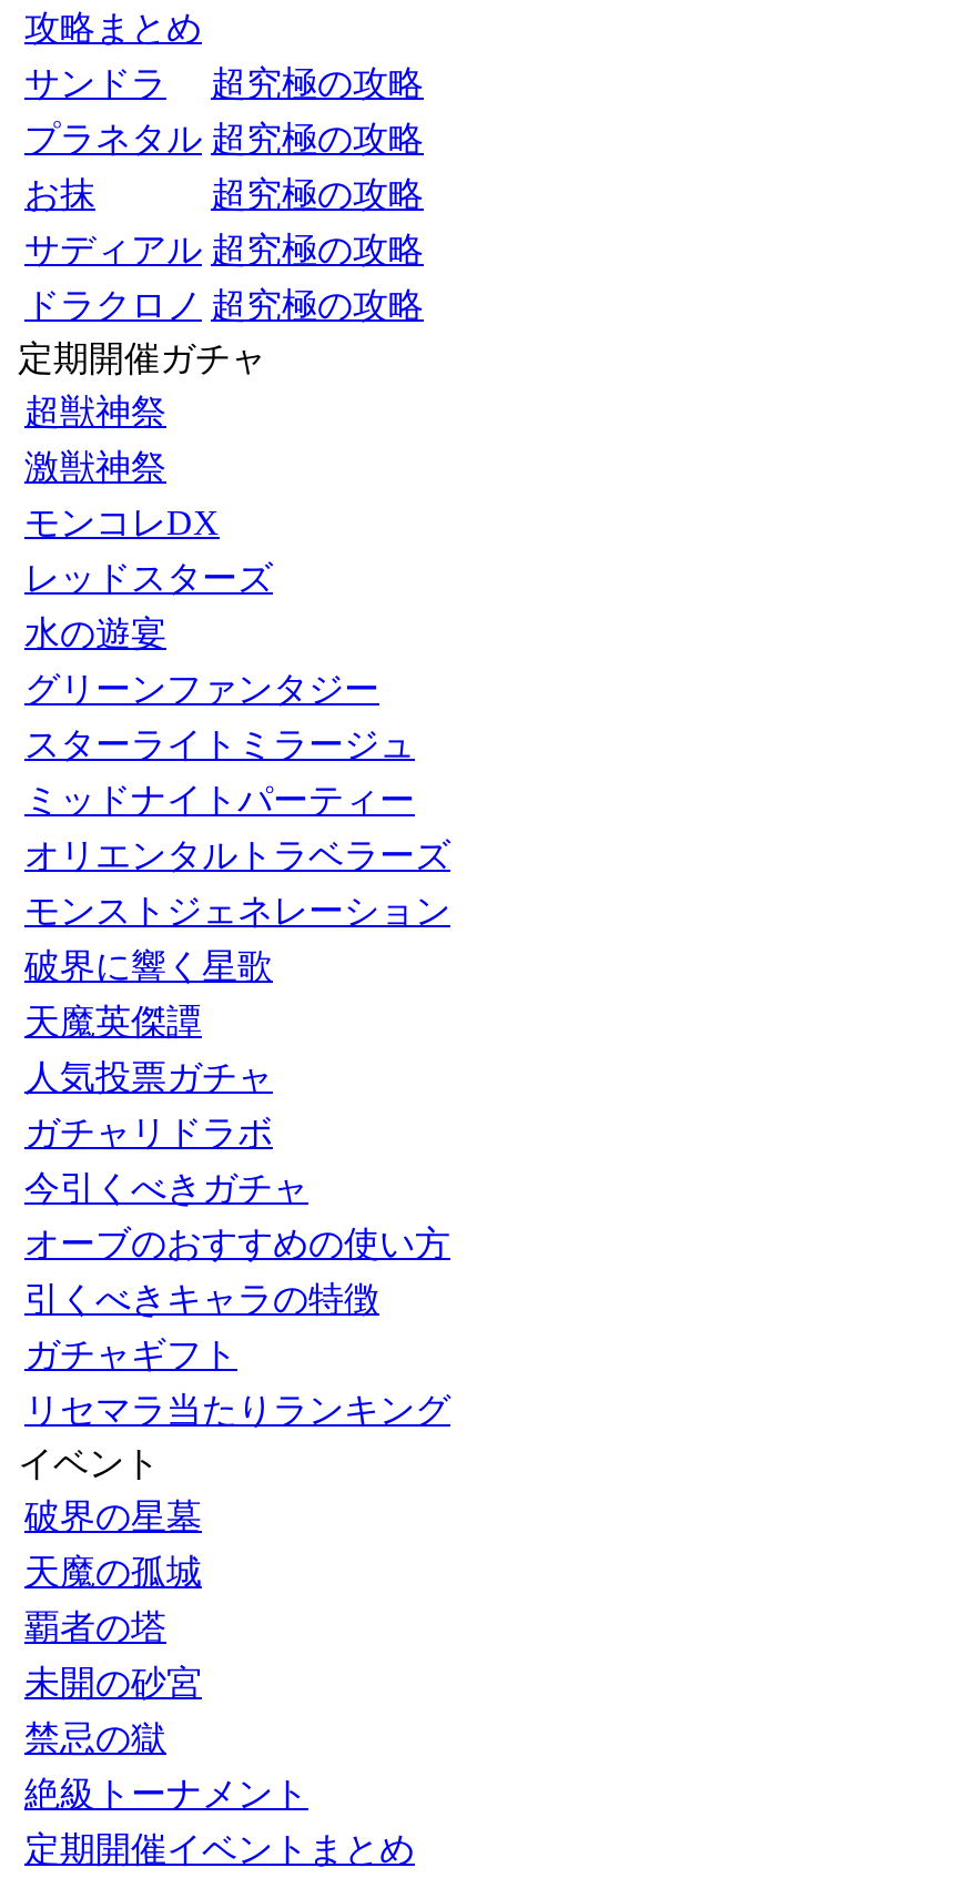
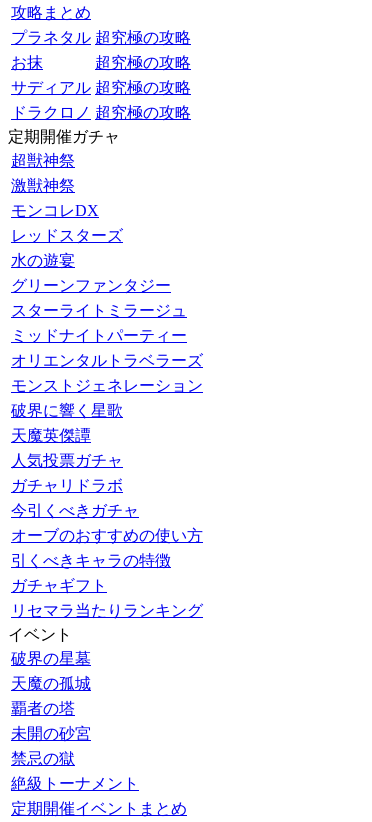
- サンドラ
- 超究極の攻略
